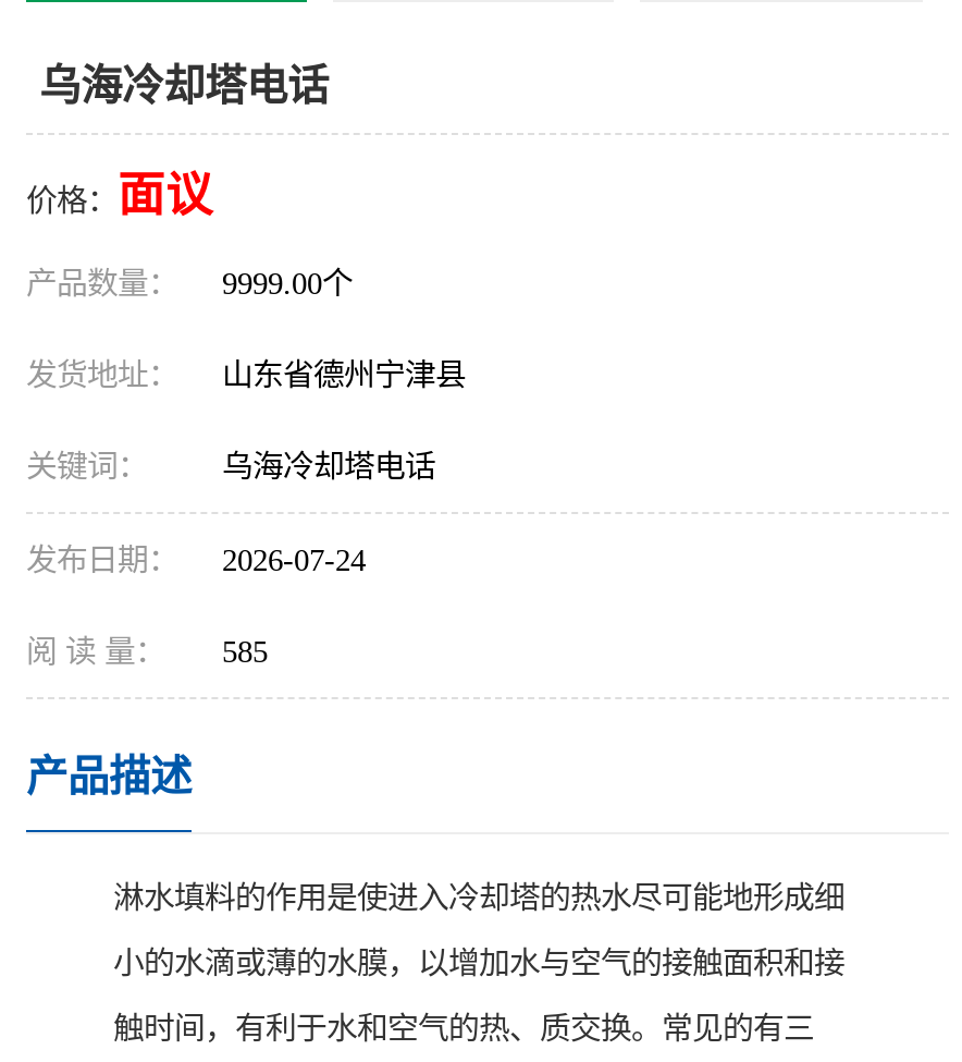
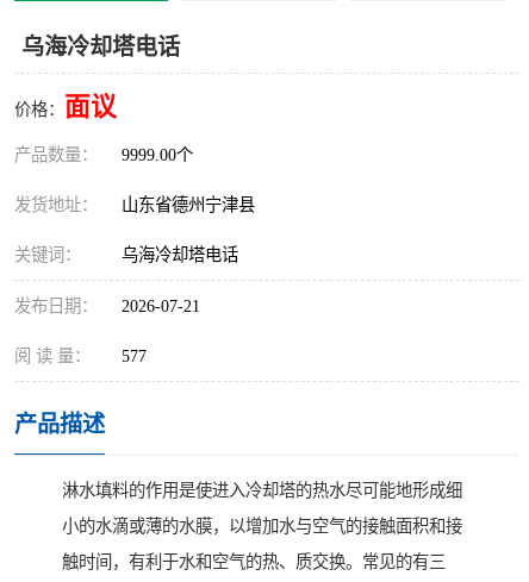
- 发布日期： 2026-07-24
+ 发布日期： 2026-07-21

- 阅 读 量： 585
+ 阅 读 量： 577
